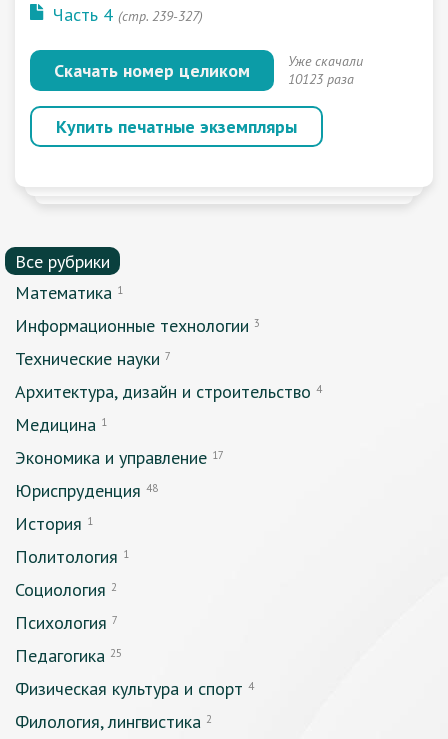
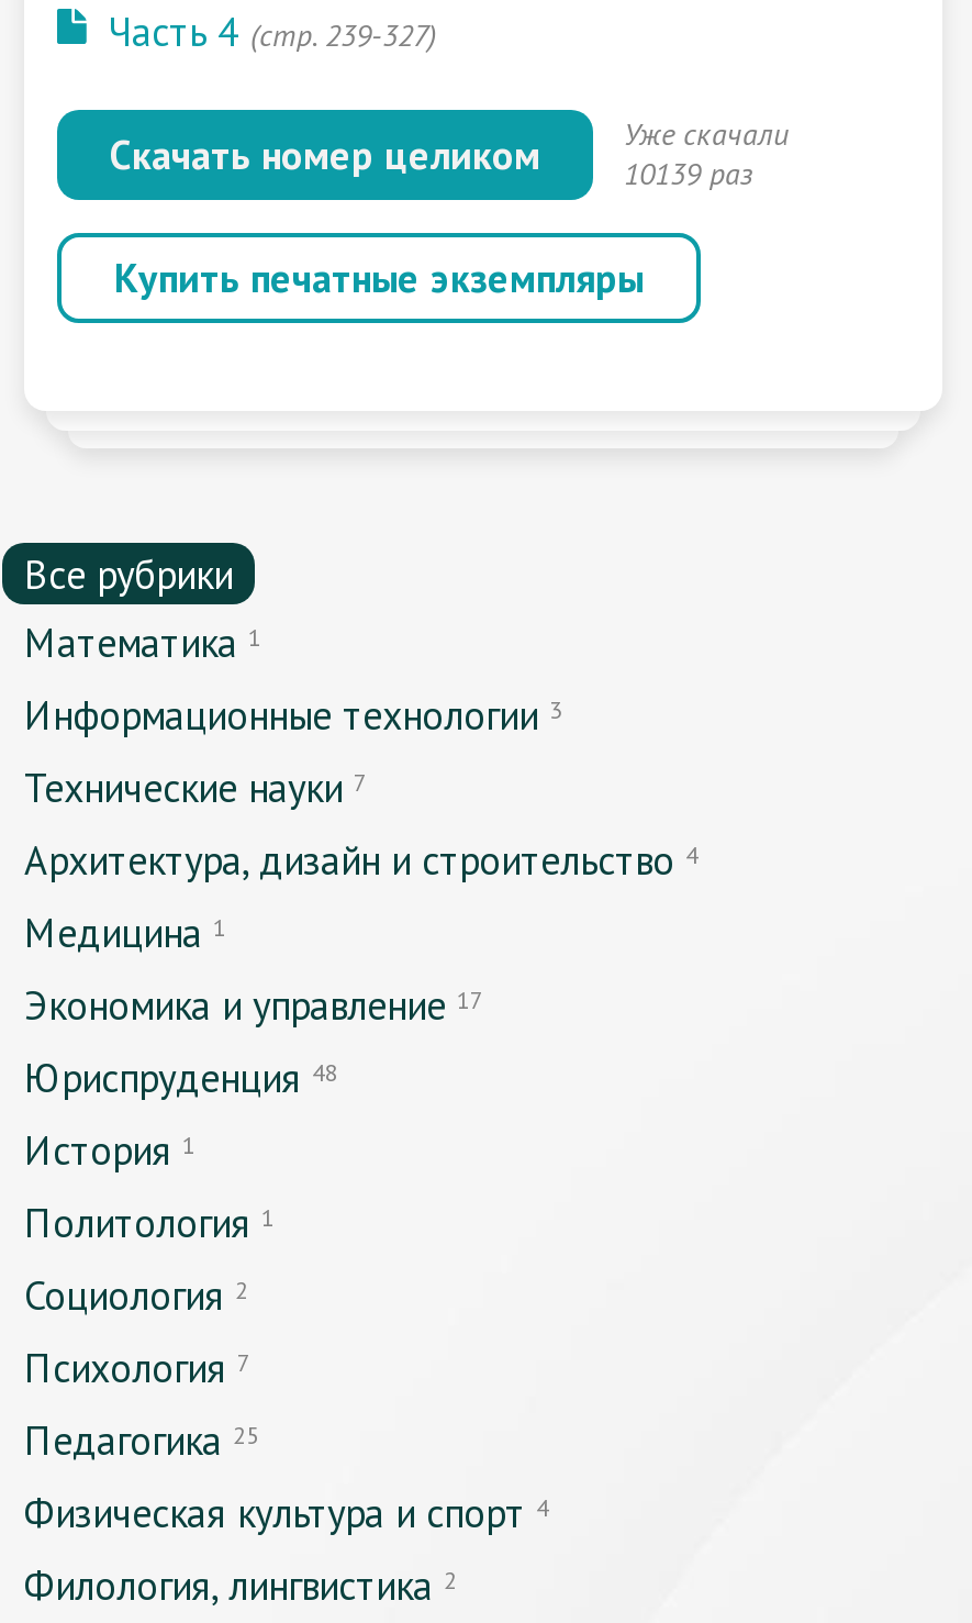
- 10123 раза
+ 10139 раз
